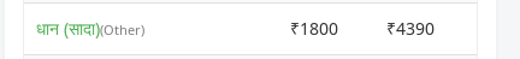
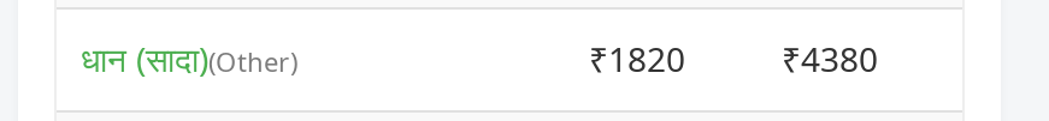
- ₹1800
+ ₹1820

- ₹4390
+ ₹4380
